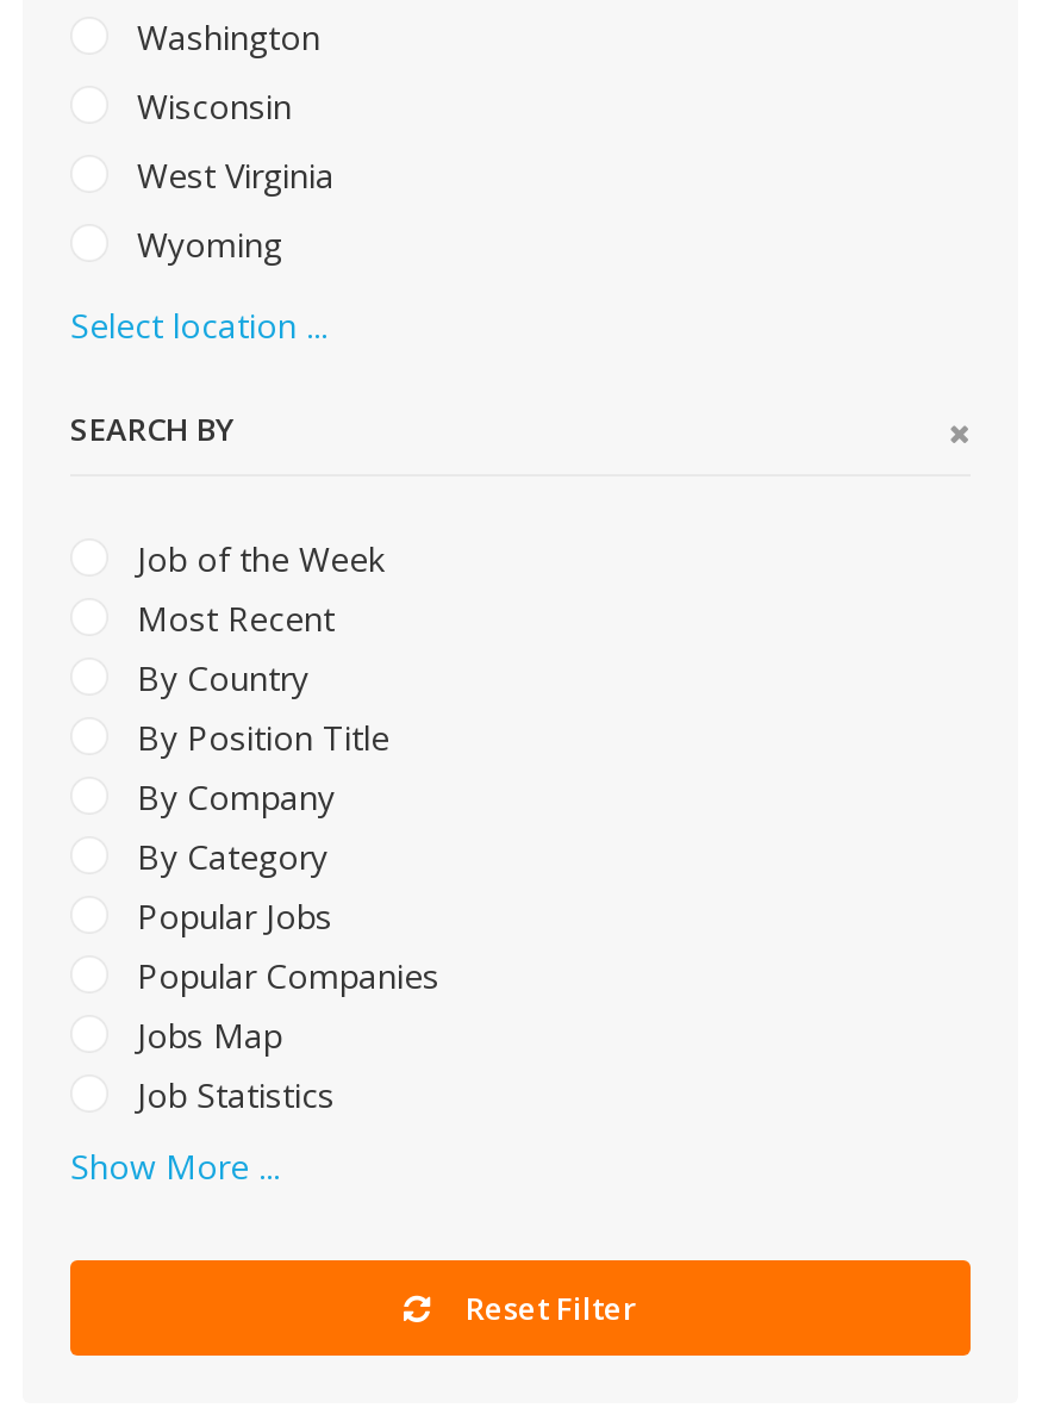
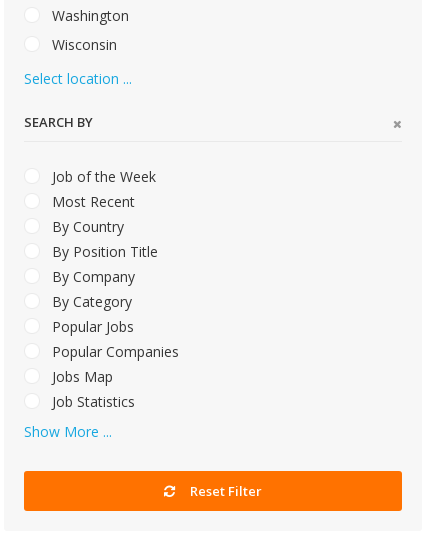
- West Virginia
- Wyoming
